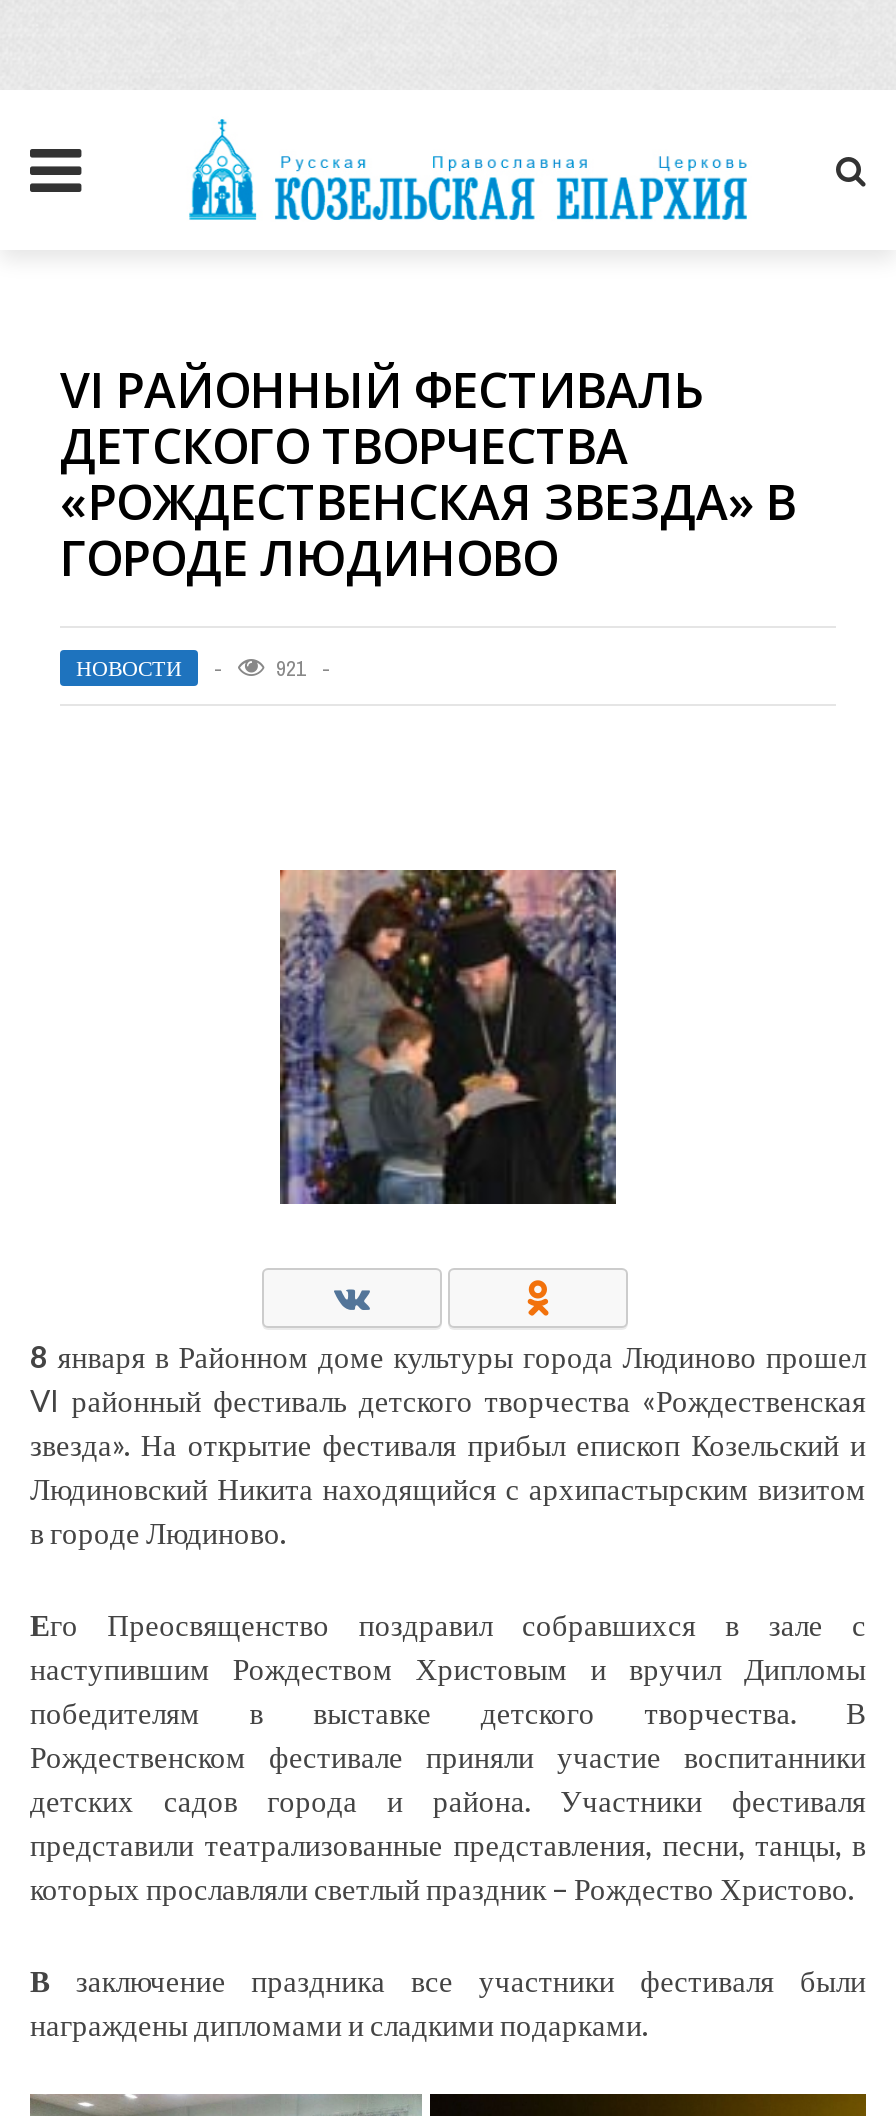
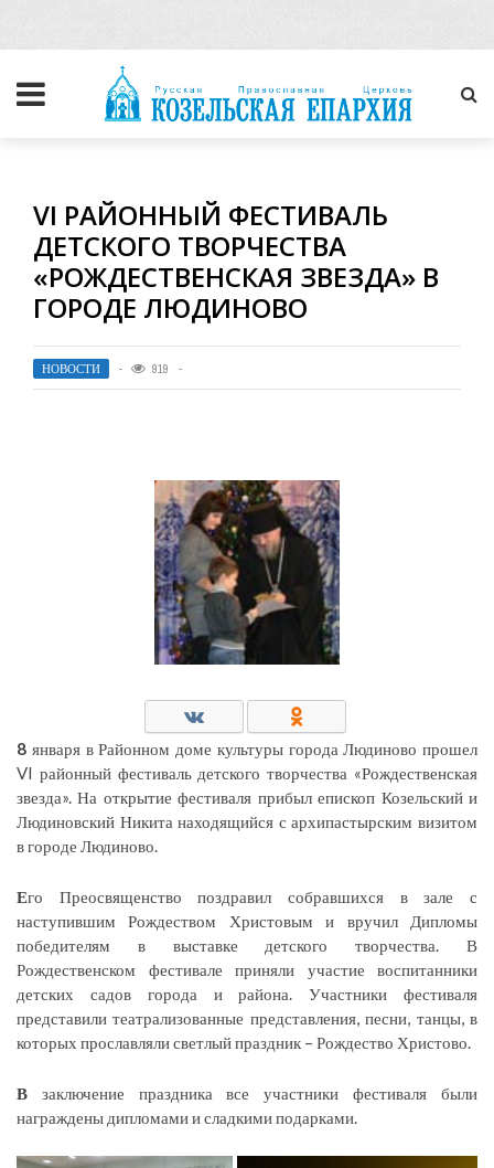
- 921
+ 919
